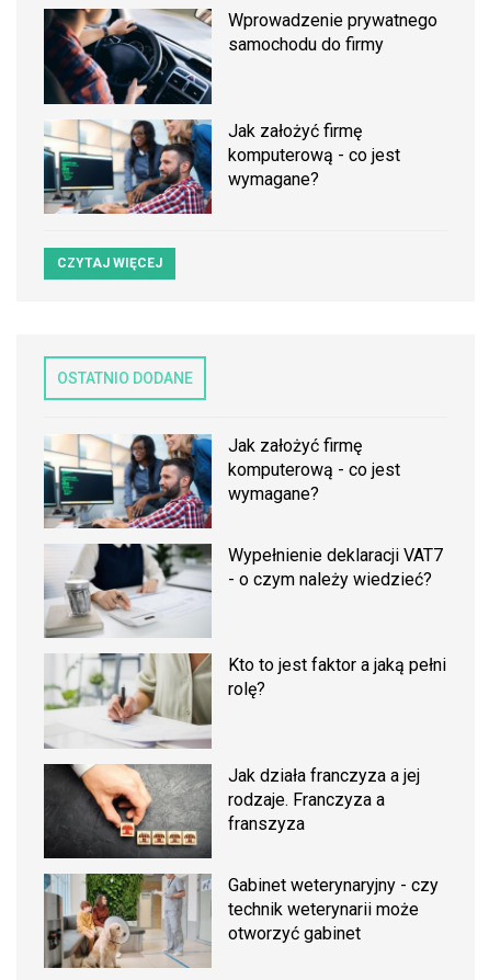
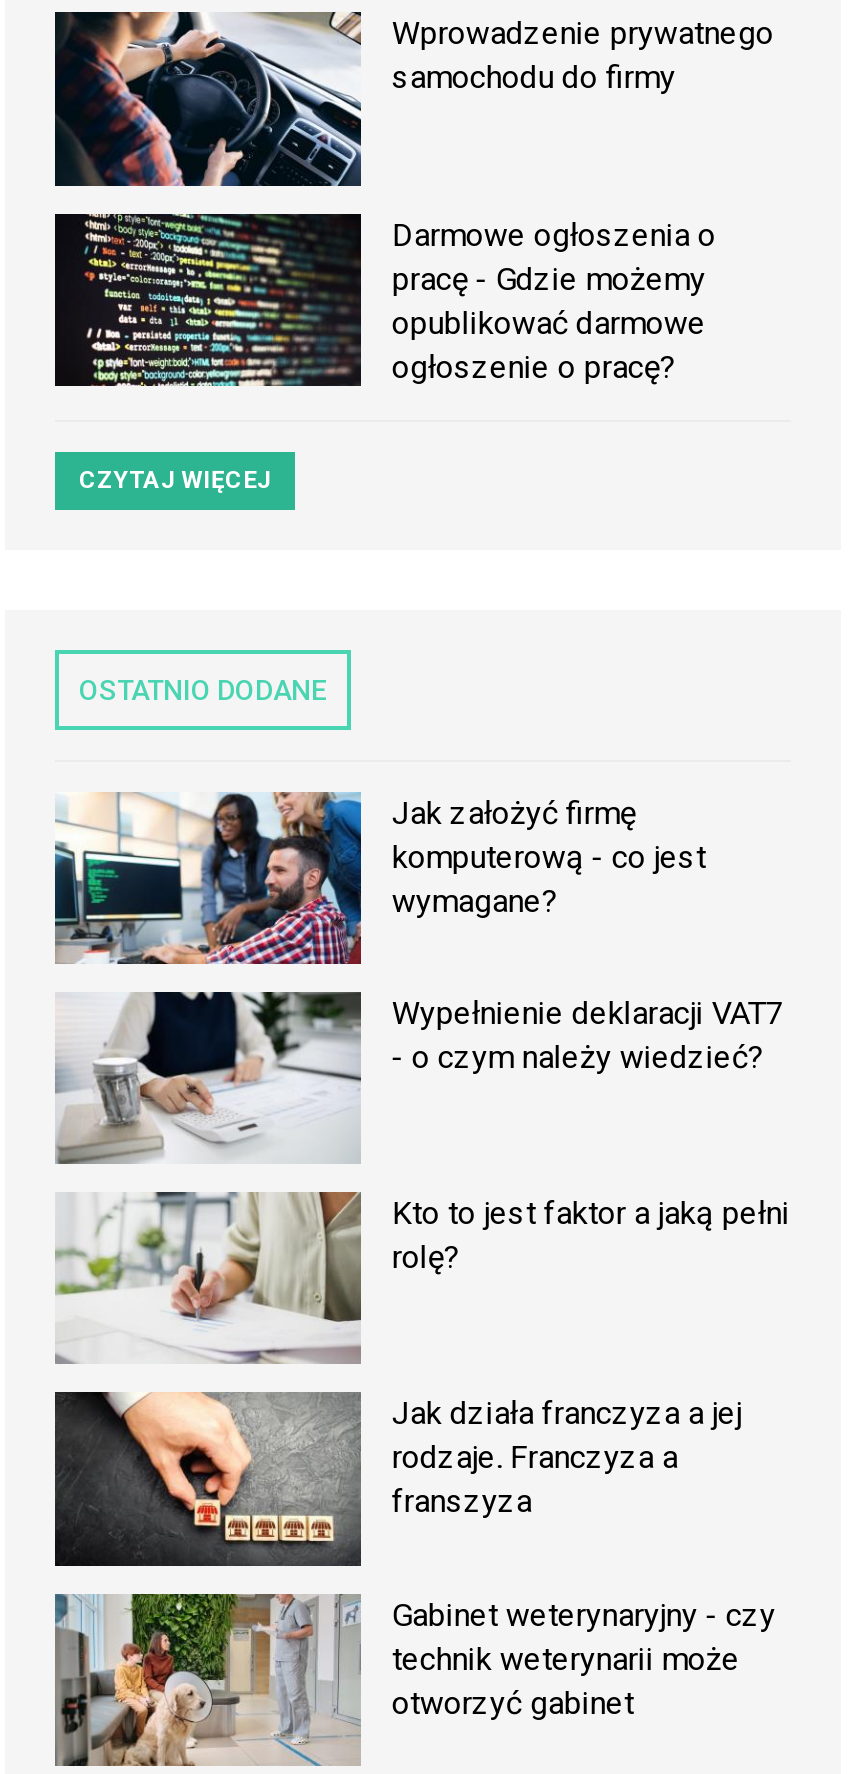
- [image]
- Jak założyć firmę
- komputerową - co jest
- wymagane?
+ [image]
+ Darmowe ogłoszenia o
+ pracę - Gdzie możemy
+ opublikować darmowe
+ ogłoszenie o pracę?
